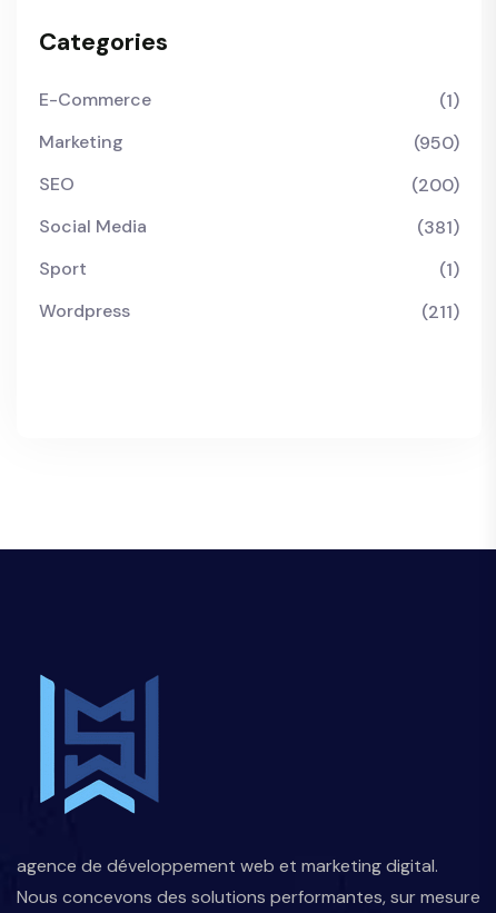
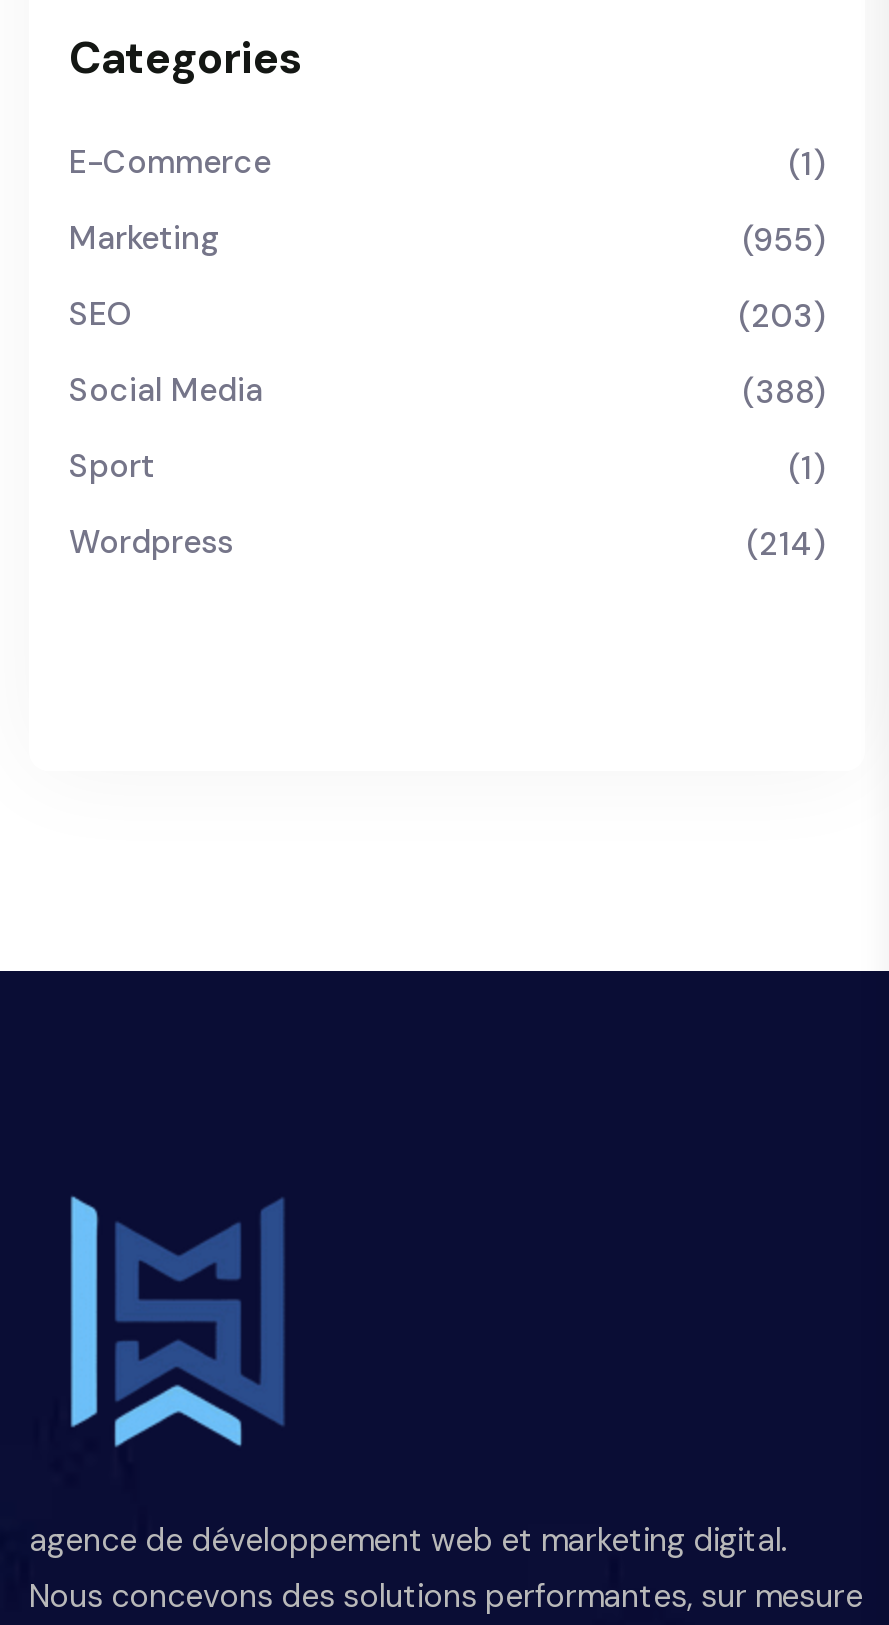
- (950)
+ (955)

- (200)
+ (203)

- (381)
+ (388)

- (211)
+ (214)
